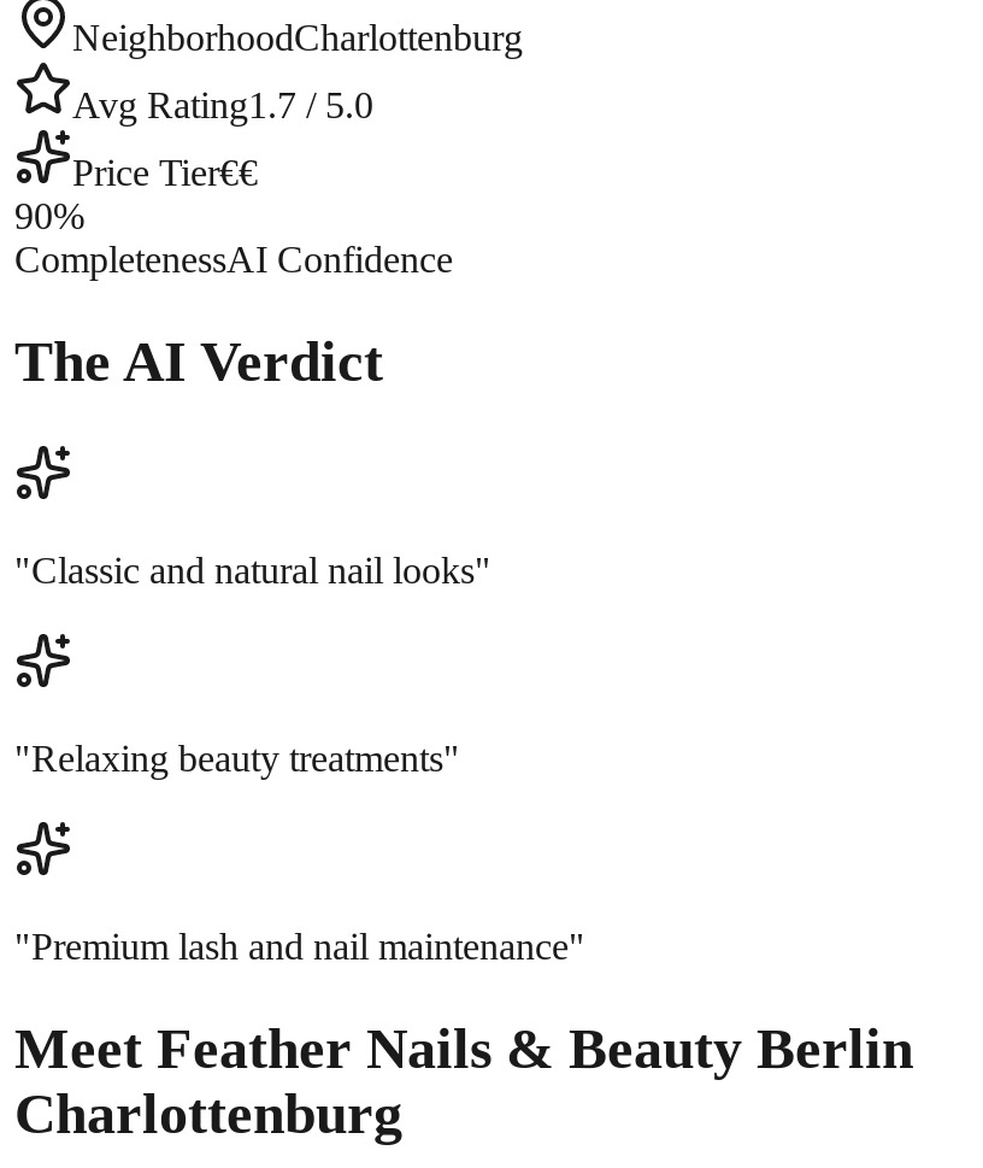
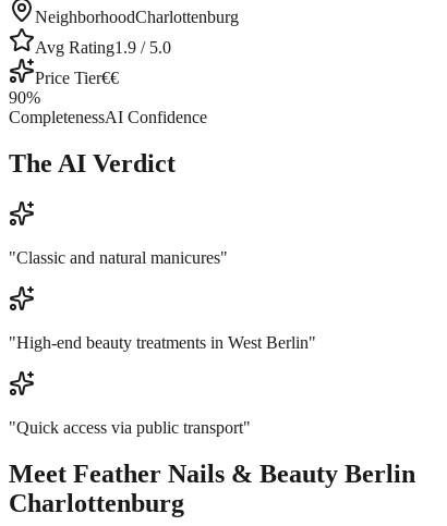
- Avg Rating1.7 / 5.0
+ Avg Rating1.9 / 5.0

- "Classic and natural nail looks"
+ "Classic and natural manicures"

- "Relaxing beauty treatments"
+ "High-end beauty treatments in West Berlin"

- "Premium lash and nail maintenance"
+ "Quick access via public transport"
